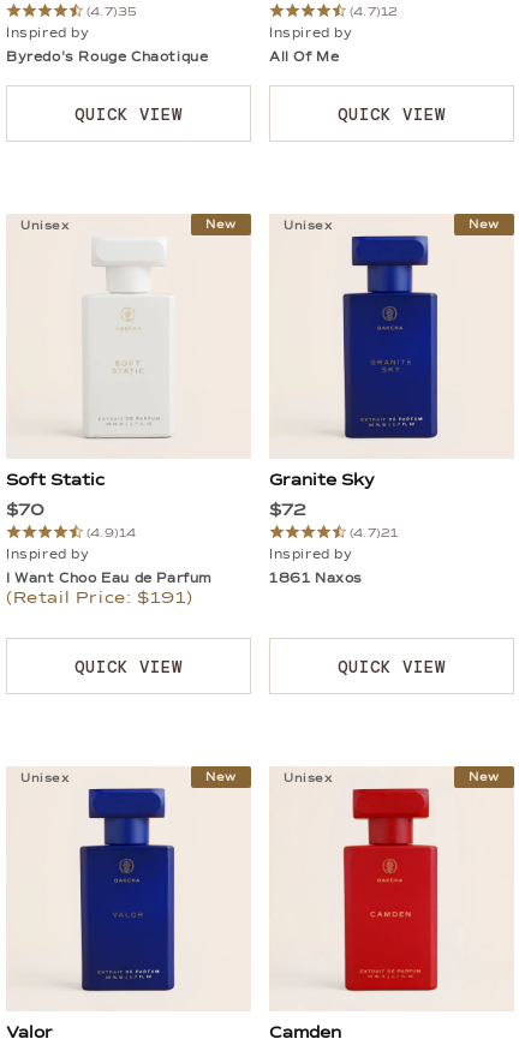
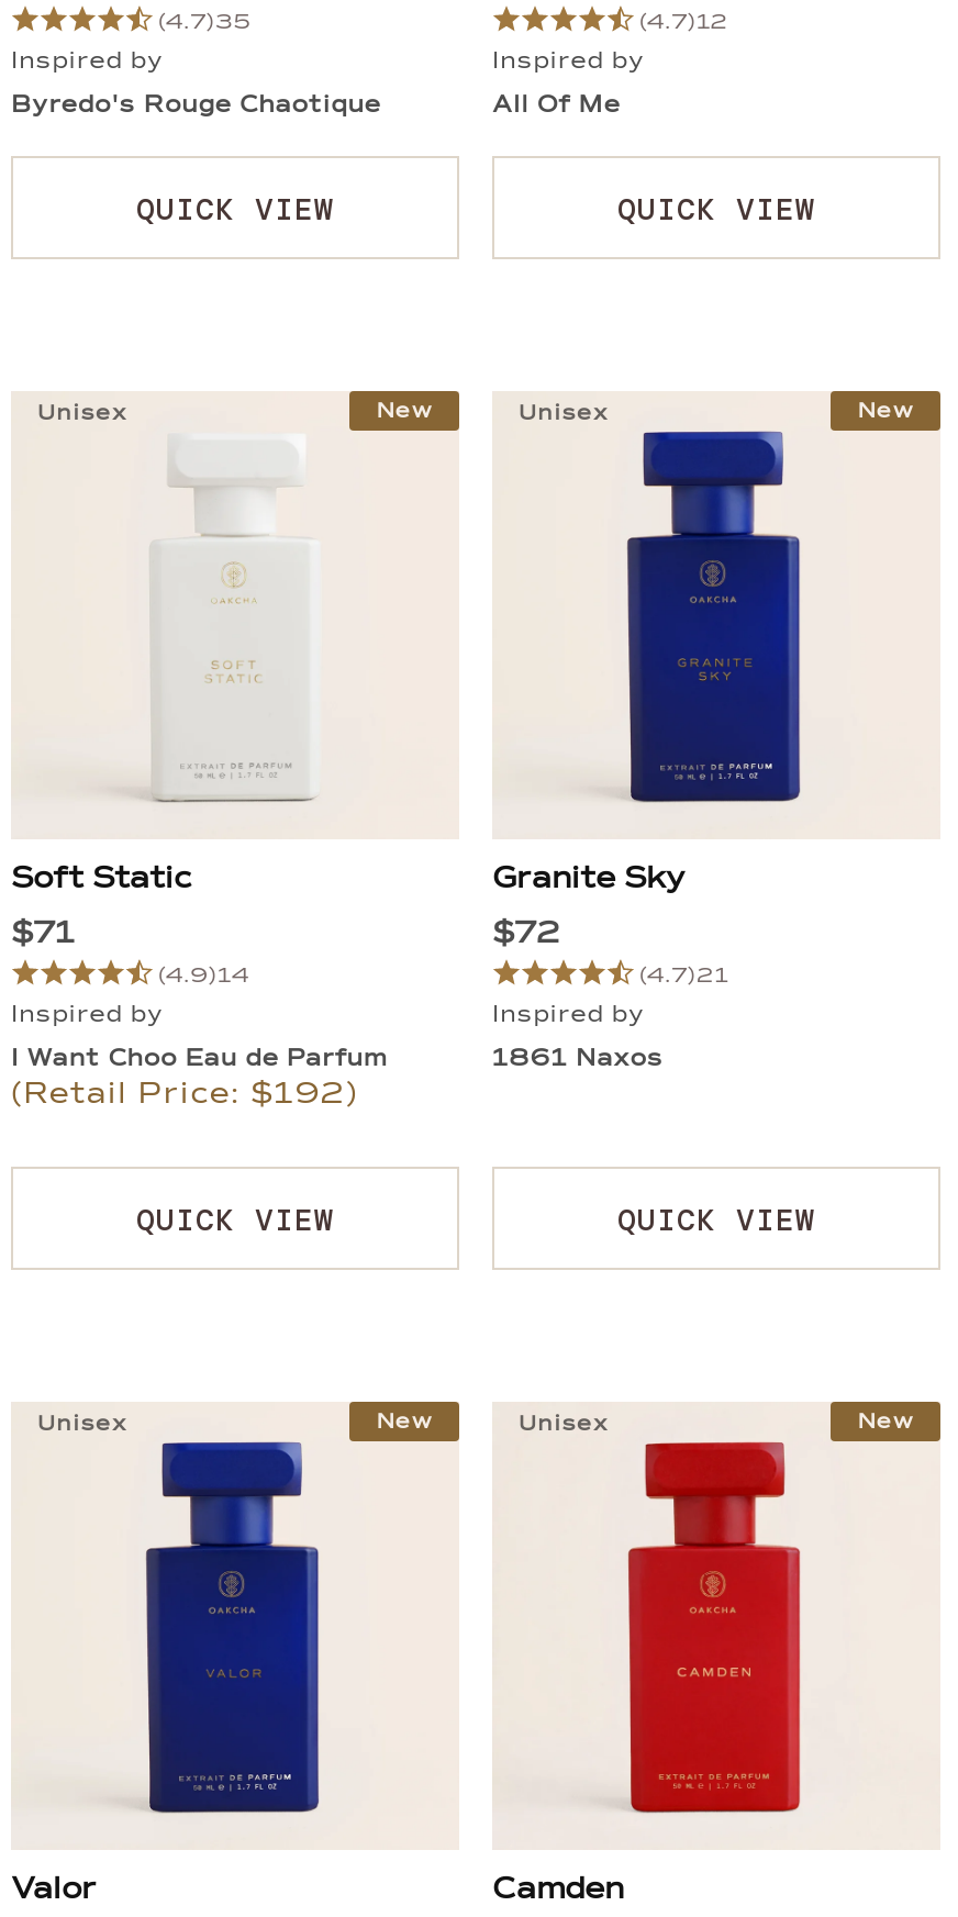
- $70
+ $71

- (Retail Price: $191)
+ (Retail Price: $192)
